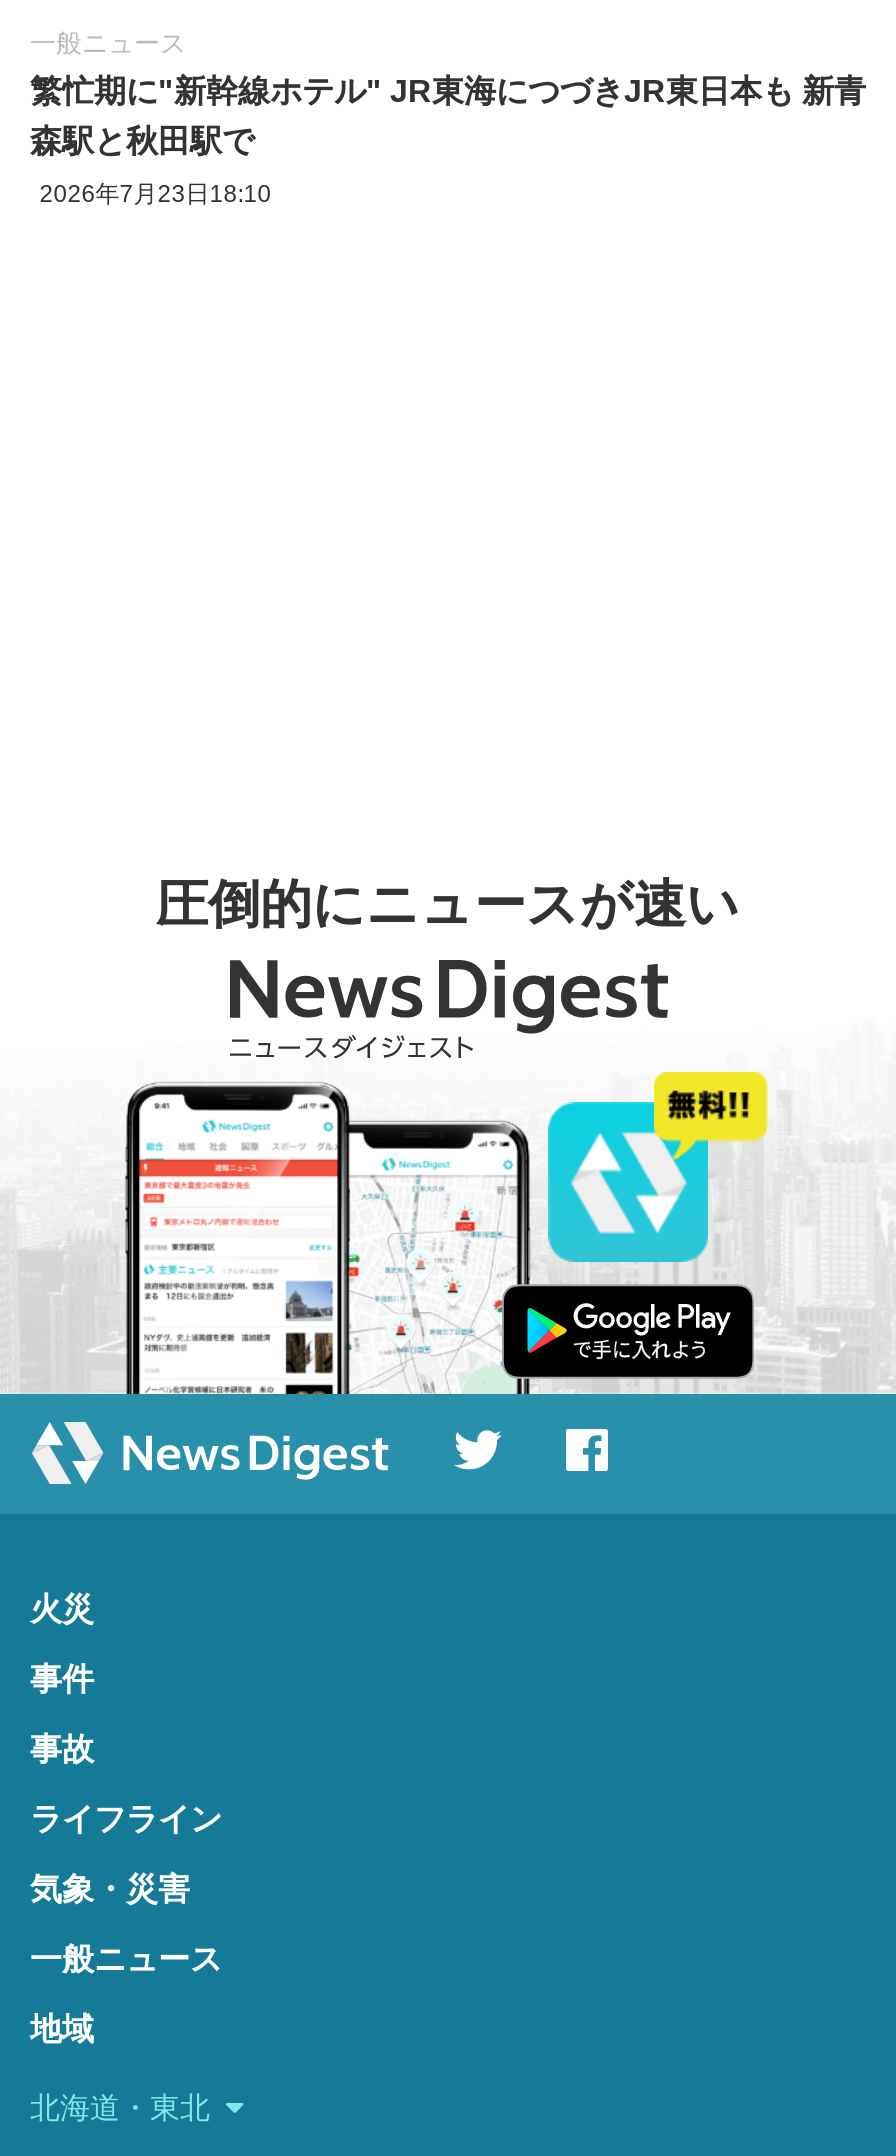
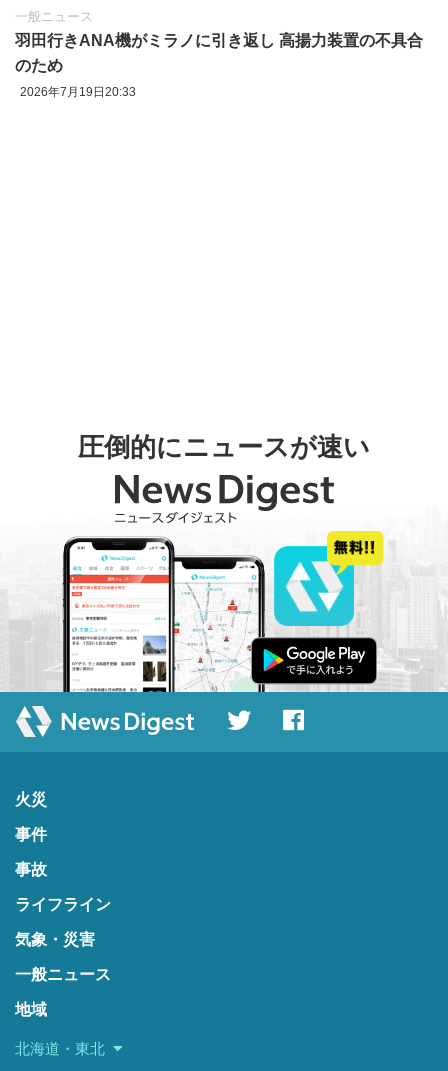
- 繁忙期に"新幹線ホテル" JR東海につづきJR東日本も 新青
+ 羽田行きANA機がミラノに引き返し 高揚力装置の不具合

- 森駅と秋田駅で
+ のため

- 2026年7月23日18:10
+ 2026年7月19日20:33
